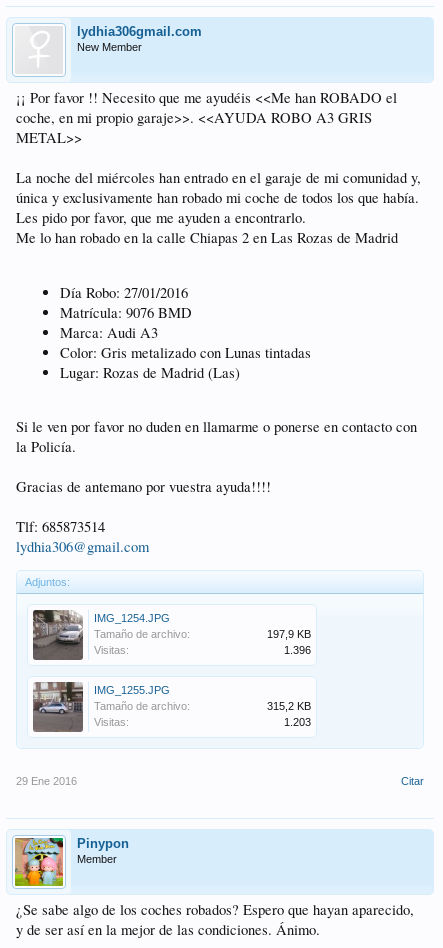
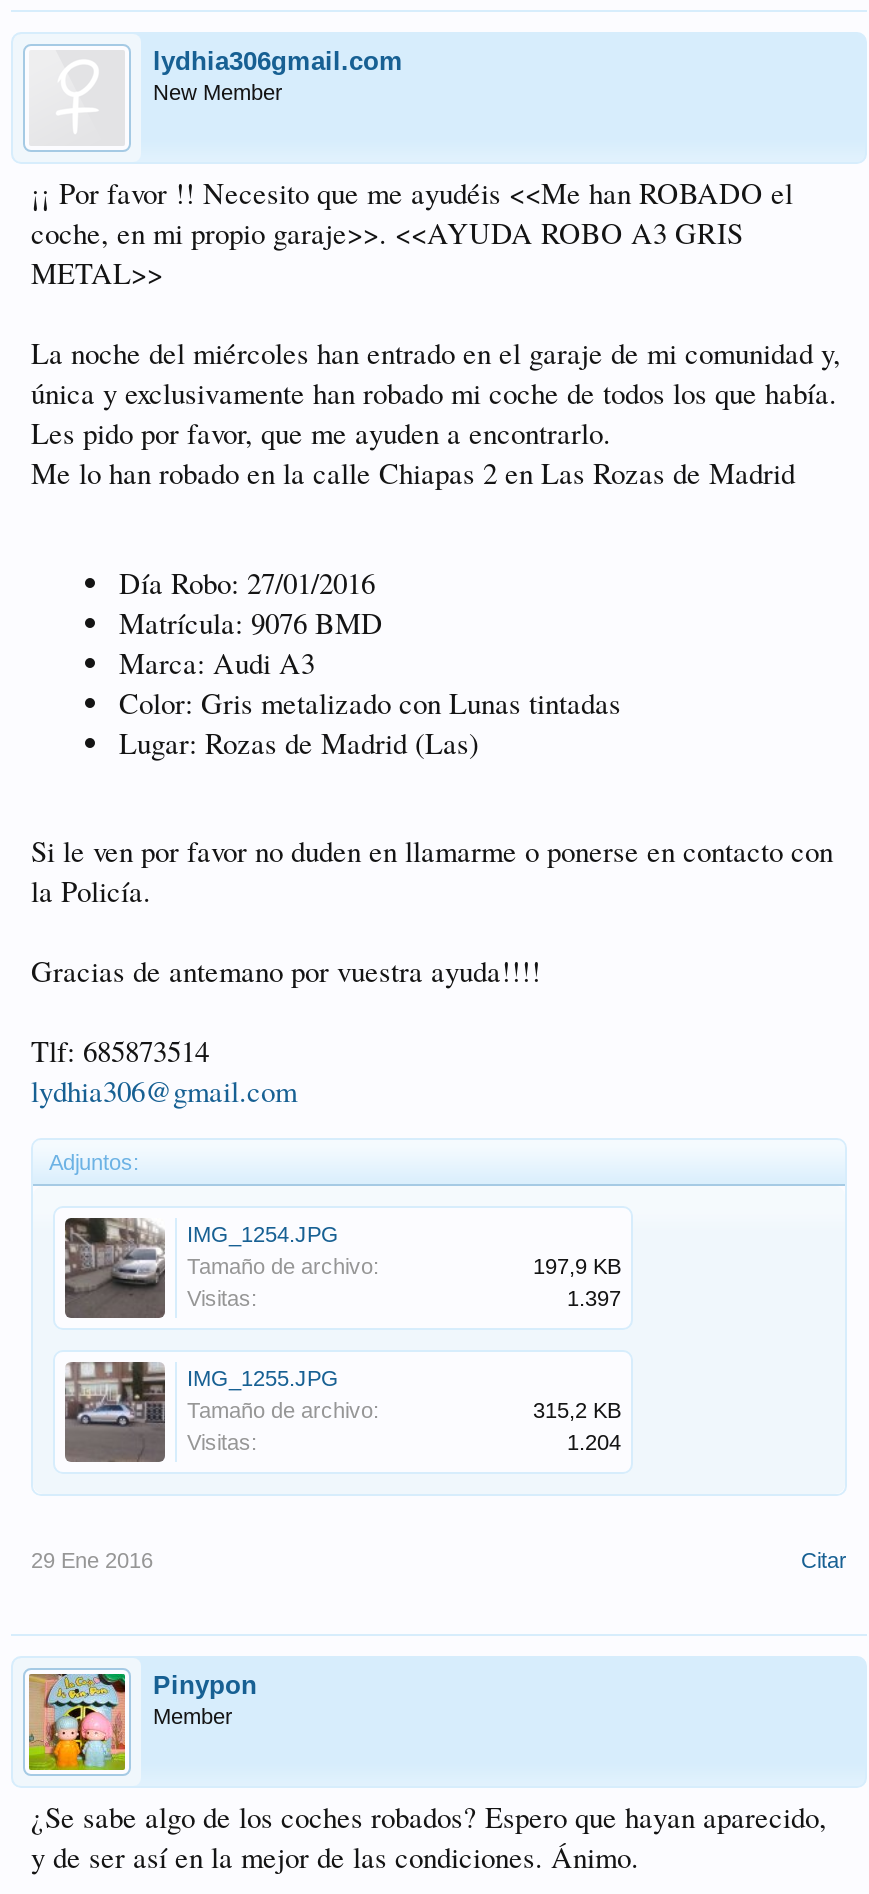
- 1.396
+ 1.397

- 1.203
+ 1.204
